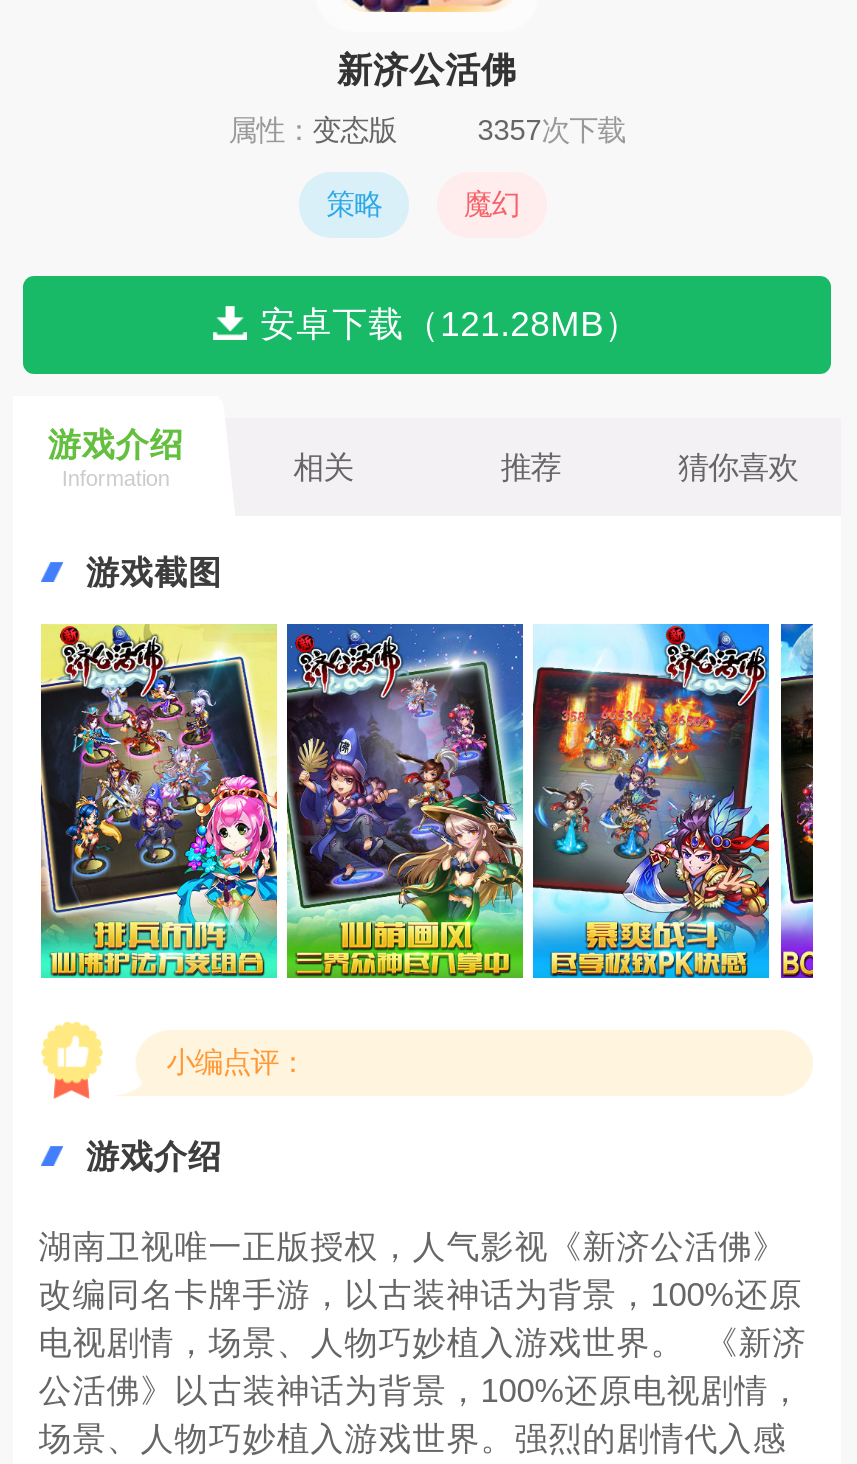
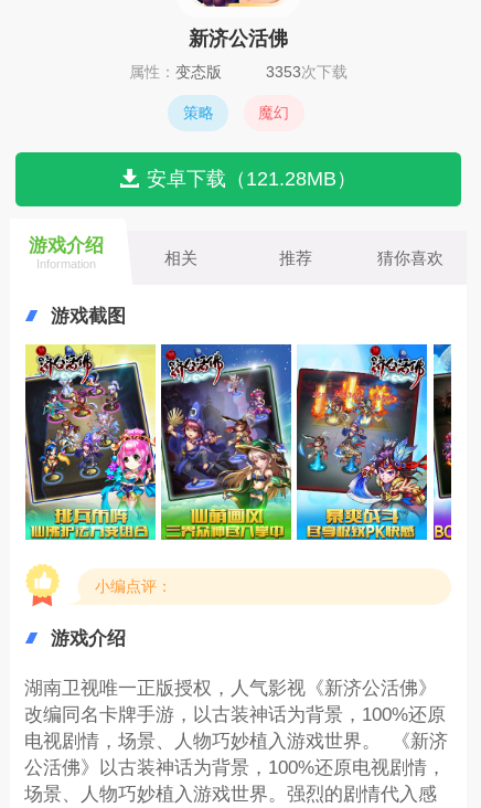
- 3357次下载
+ 3353次下载
